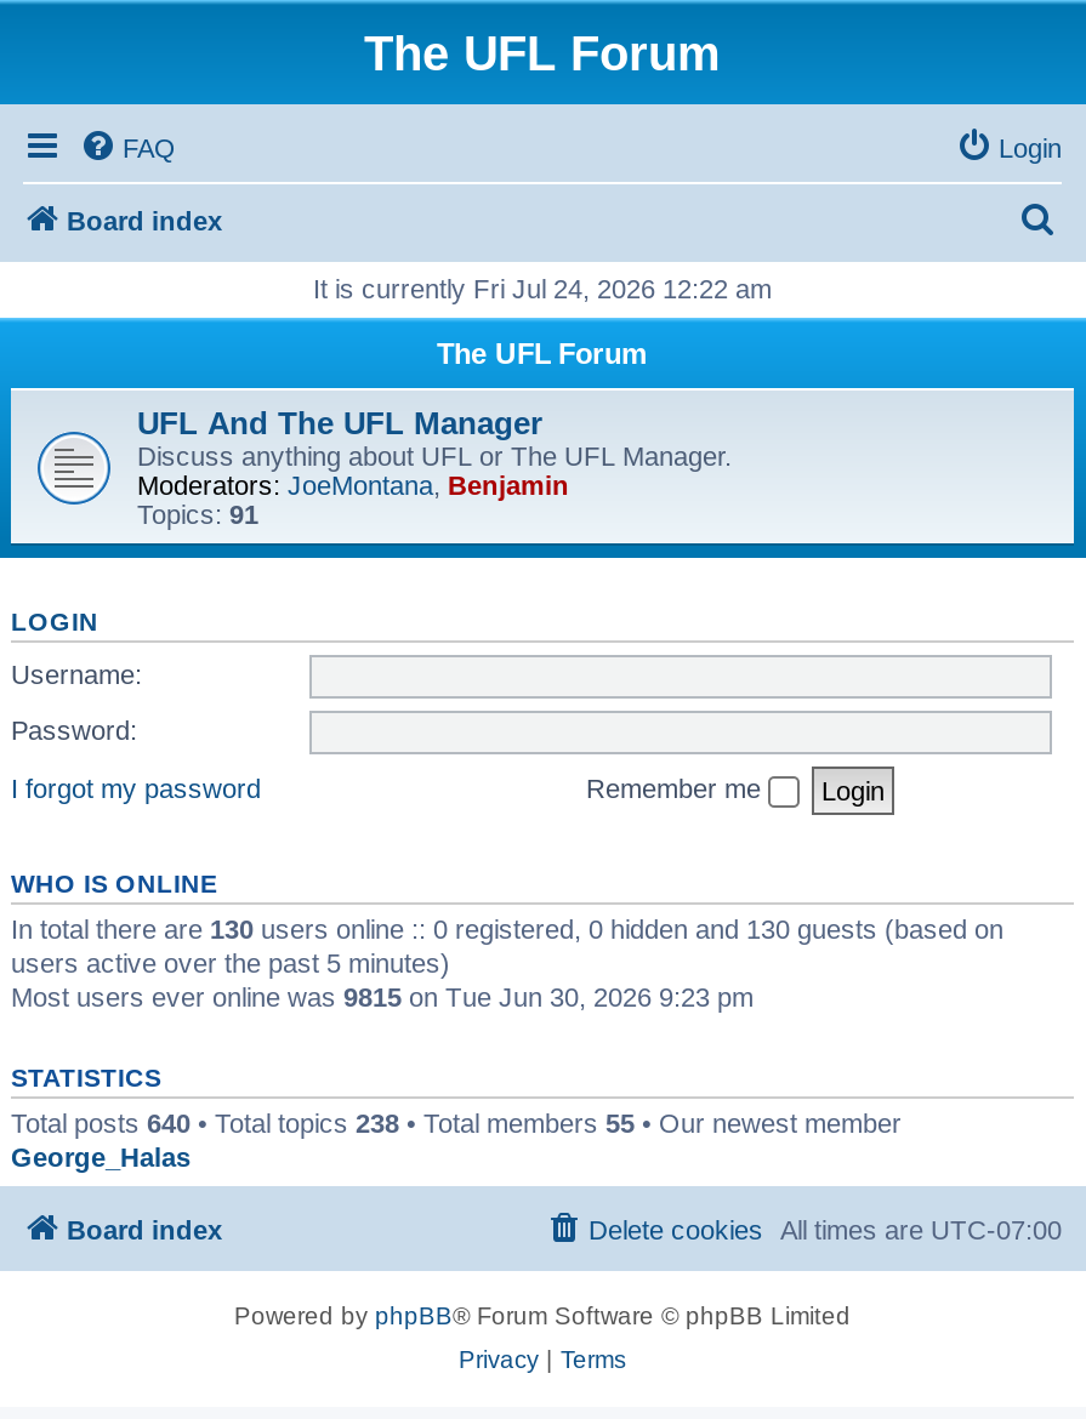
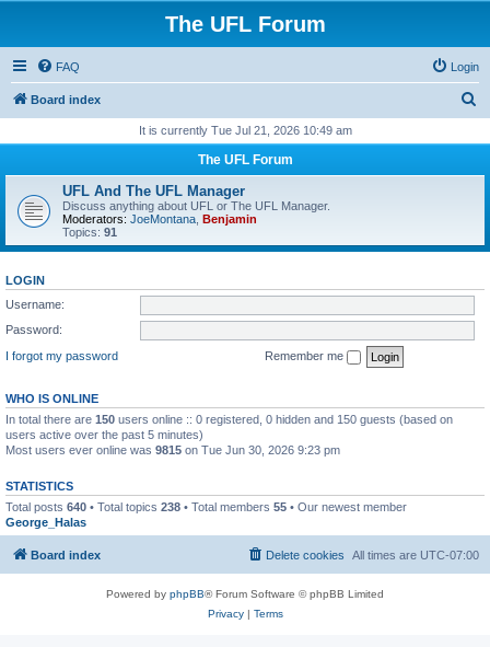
- It is currently Fri Jul 24, 2026 12:22 am
+ It is currently Tue Jul 21, 2026 10:49 am

- In total there are 130 users online :: 0 registered, 0 hidden and 130 guests (based on
+ In total there are 150 users online :: 0 registered, 0 hidden and 150 guests (based on
